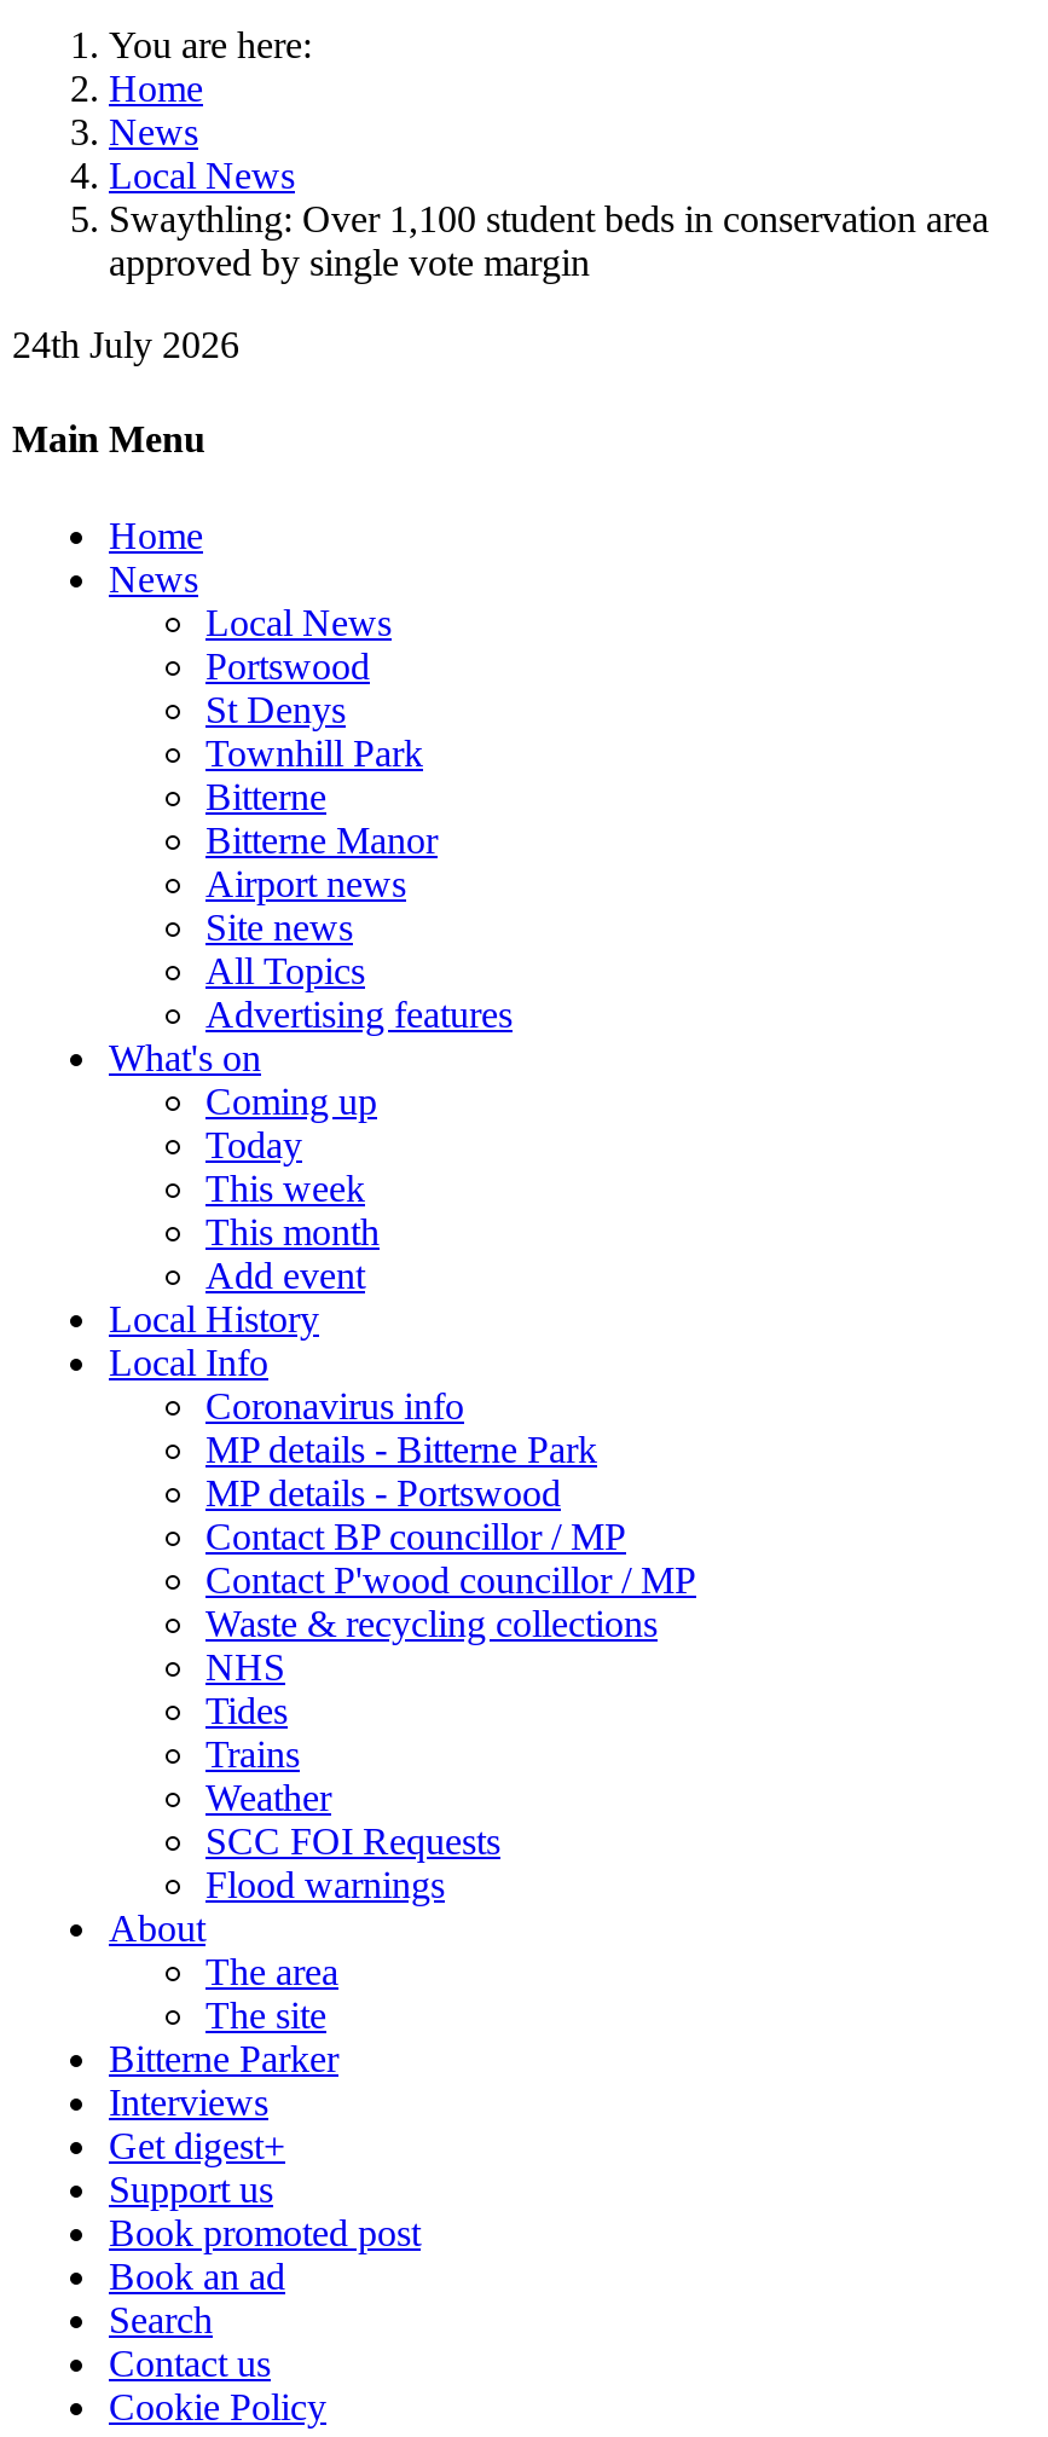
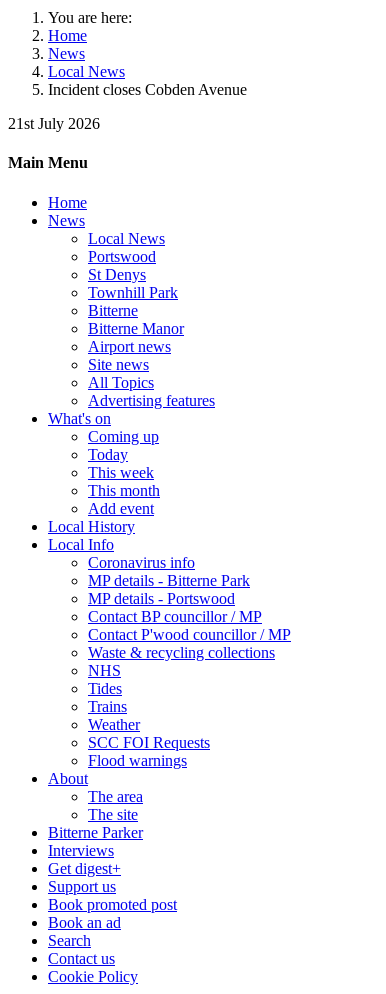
- Swaythling: Over 1,100 student beds in conservation area
- approved by single vote margin
+ Incident closes Cobden Avenue

- 24th July 2026
+ 21st July 2026
